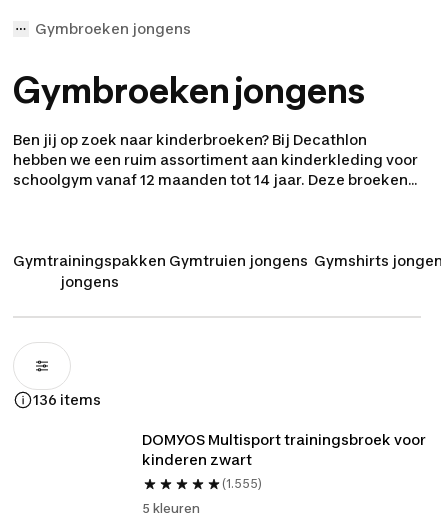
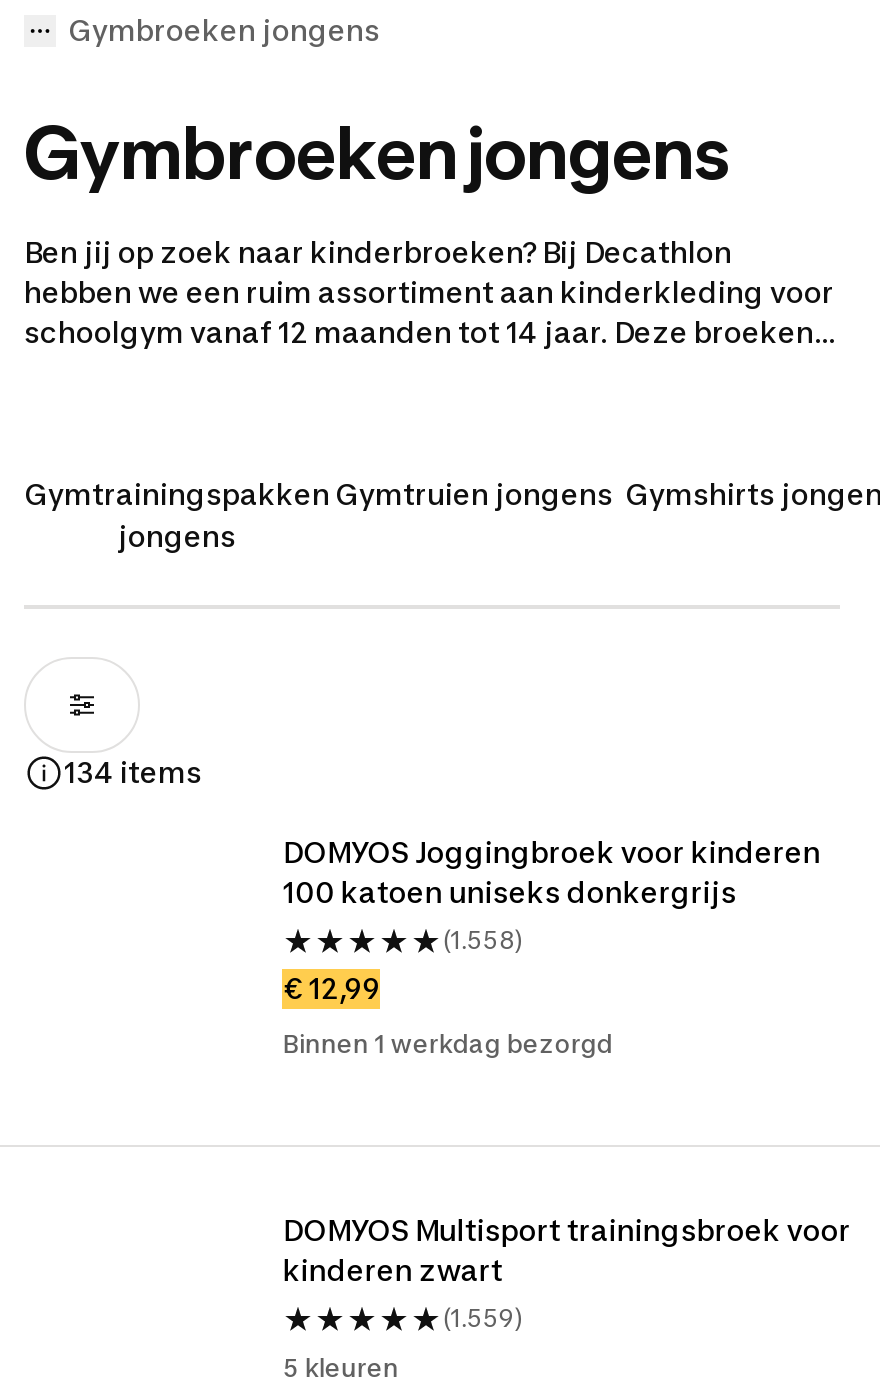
- 136 items
+ 134 items
+ DOMYOS Joggingbroek voor kinderen
+ 100 katoen uniseks donkergrijs
+ (1.558)
+ € 12,99
+ Binnen 1 werkdag bezorgd

- (1.555)
+ (1.559)
